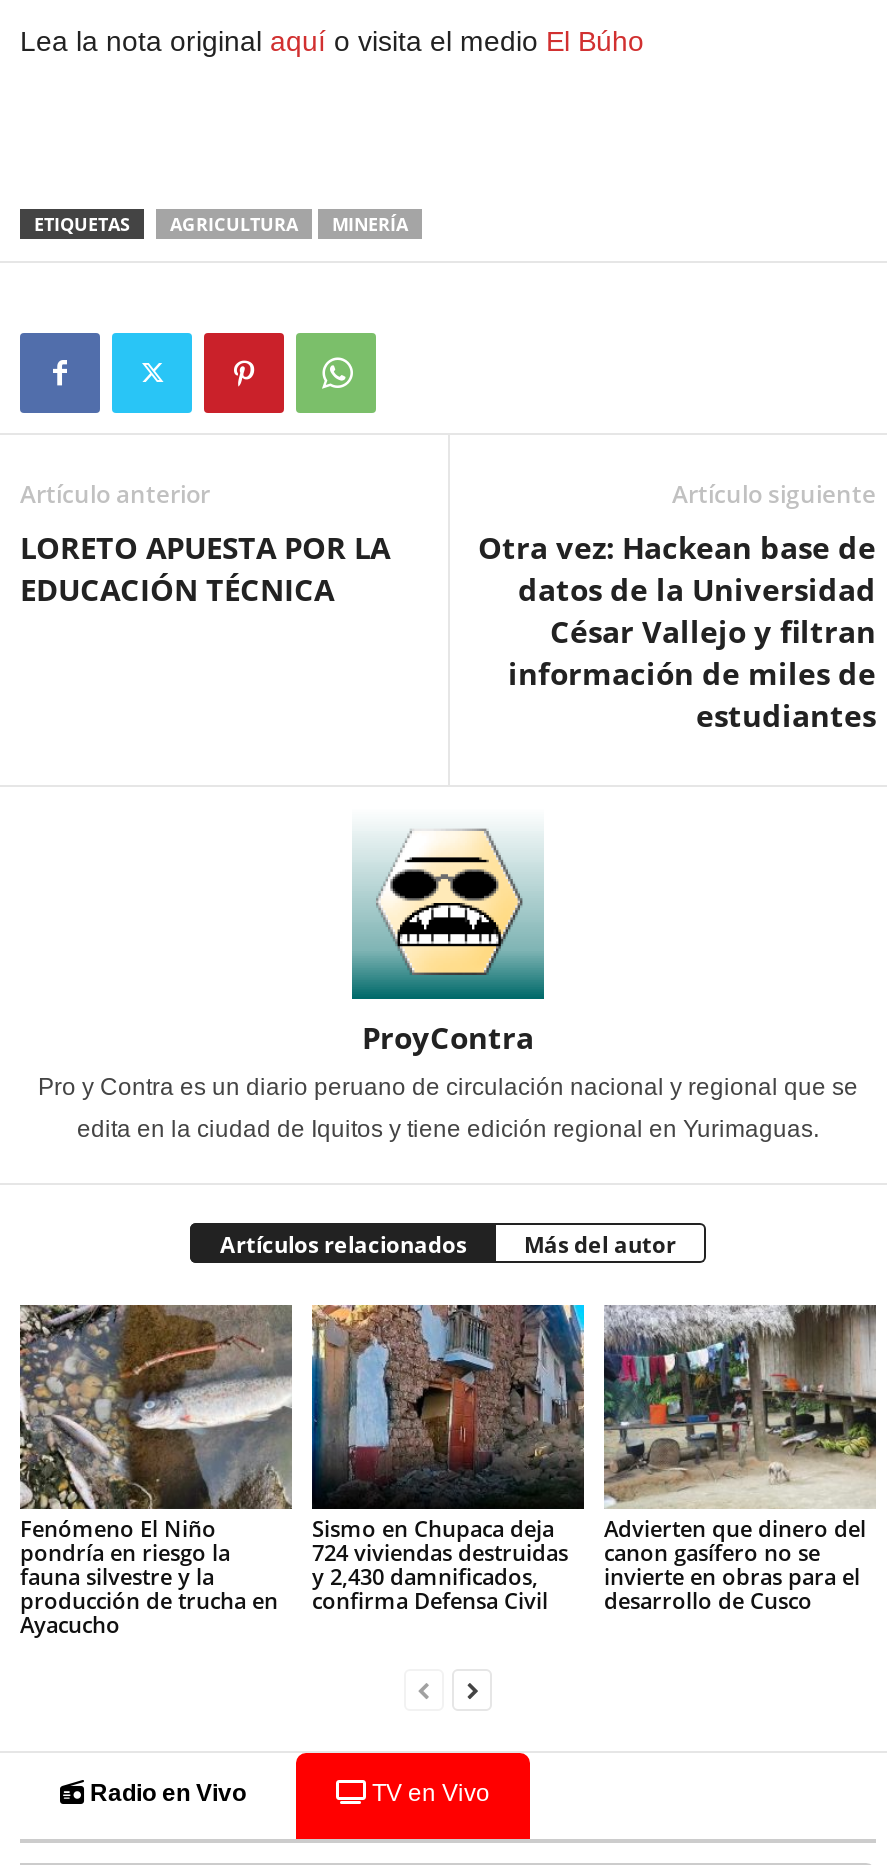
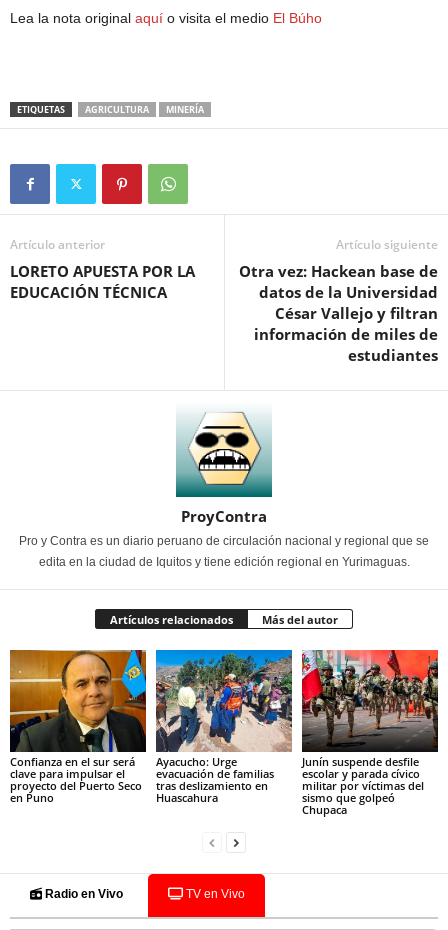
- [image]
- Fenómeno El Niño
- pondría en riesgo la
- fauna silvestre y la
- producción de trucha en
- Ayacucho
+ [image]
+ Confianza en el sur será
+ clave para impulsar el
+ proyecto del Puerto Seco
+ en Puno

- [image]
- Sismo en Chupaca deja
- 724 viviendas destruidas
- y 2,430 damnificados,
- confirma Defensa Civil
+ [image]
+ Ayacucho: Urge
+ evacuación de familias
+ tras deslizamiento en
+ Huascahura

- [image]
- Advierten que dinero del
- canon gasífero no se
- invierte en obras para el
- desarrollo de Cusco
+ [image]
+ Junín suspende desfile
+ escolar y parada cívico
+ militar por víctimas del
+ sismo que golpeó
+ Chupaca
